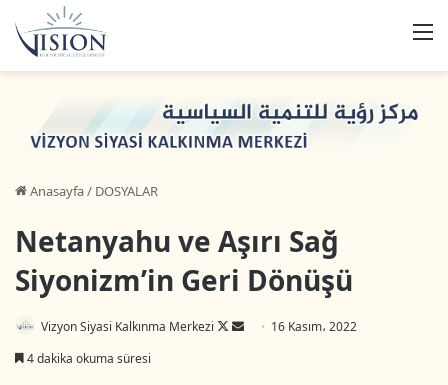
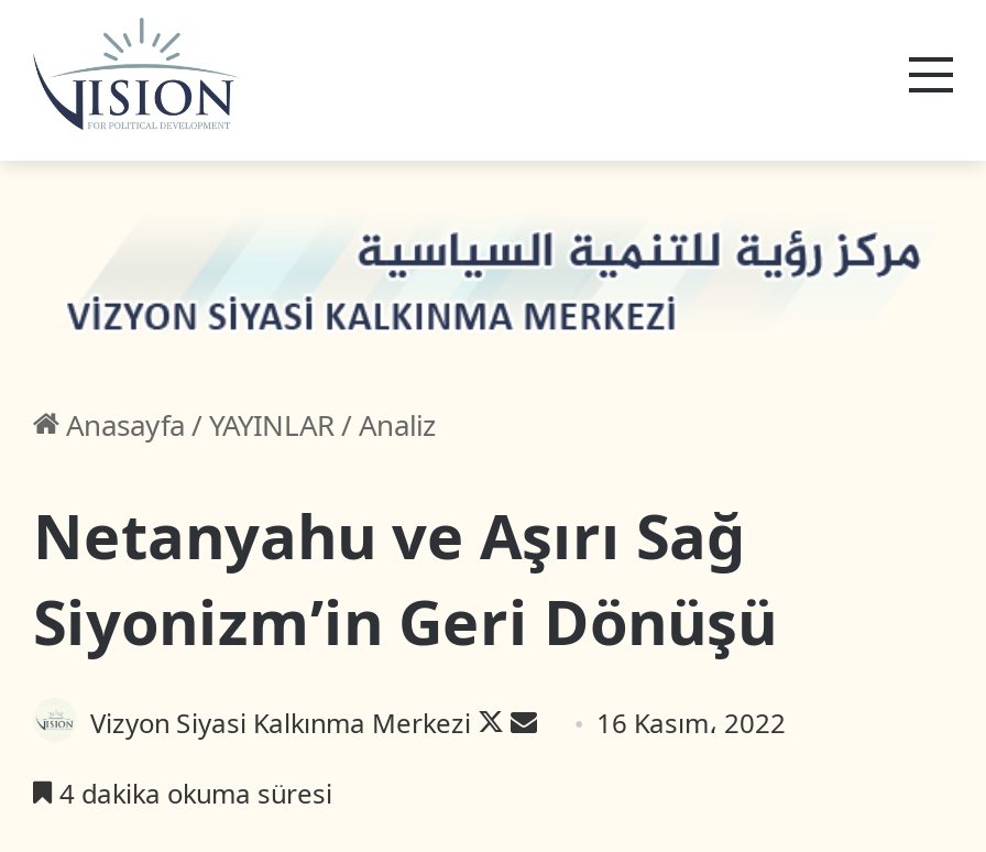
- Anasayfa / DOSYALAR
+ Anasayfa / YAYINLAR / Analiz
